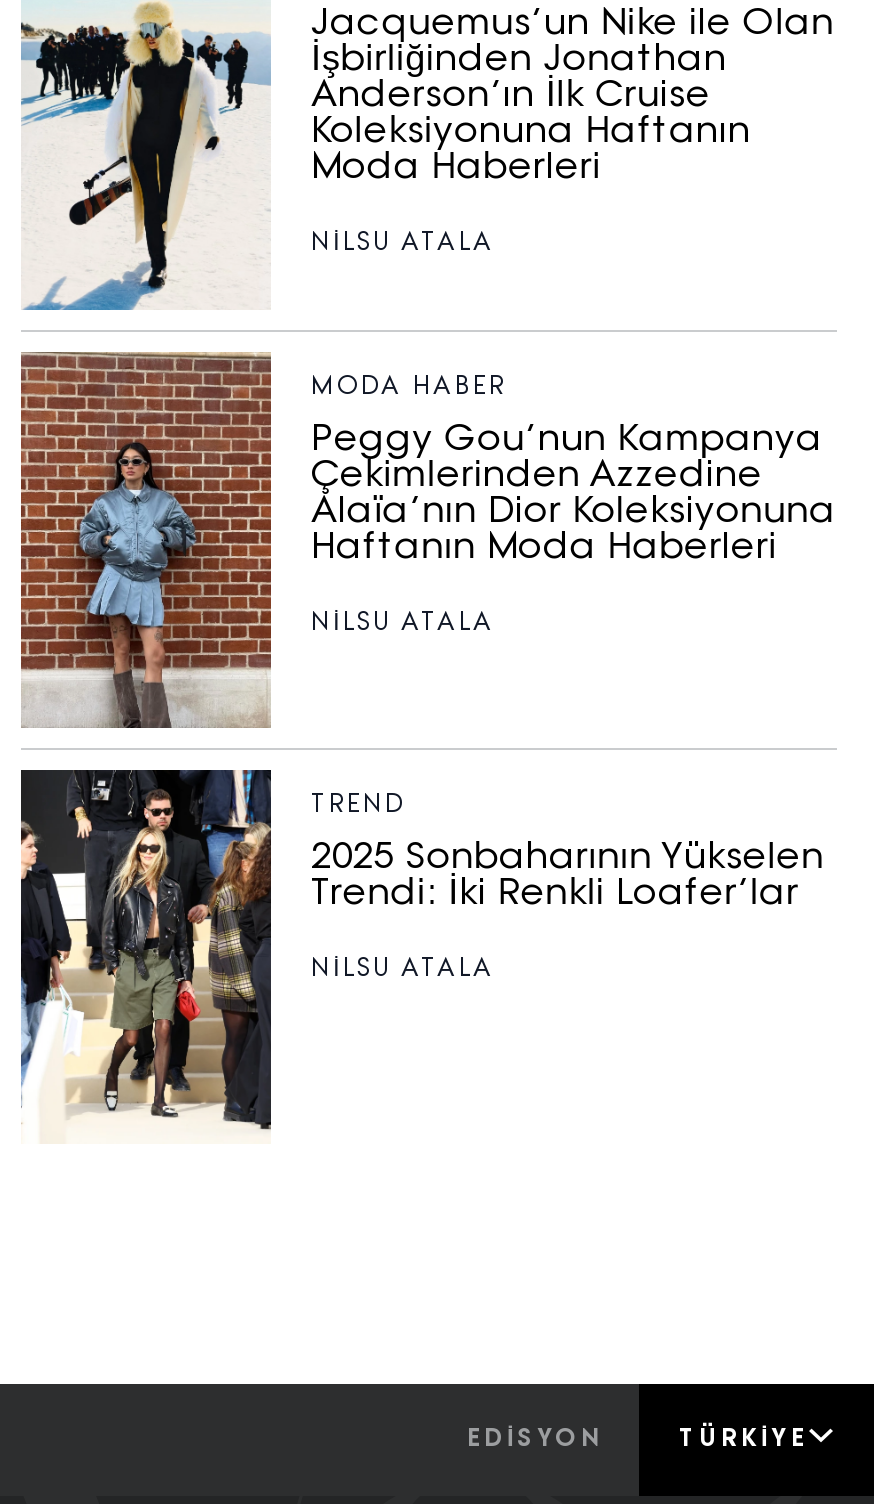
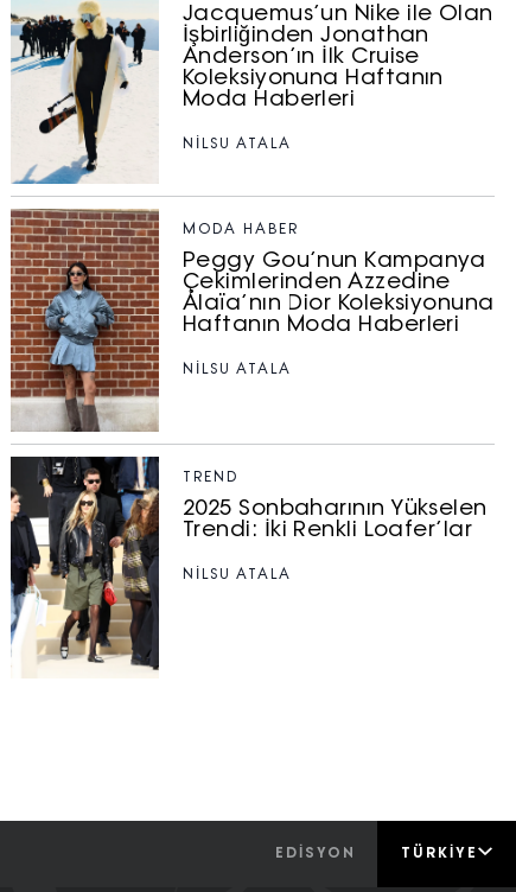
- NILSU ATALA
+ NİLSU ATALA

- NILSU ATALA
+ NİLSU ATALA

- NILSU ATALA
+ NİLSU ATALA
